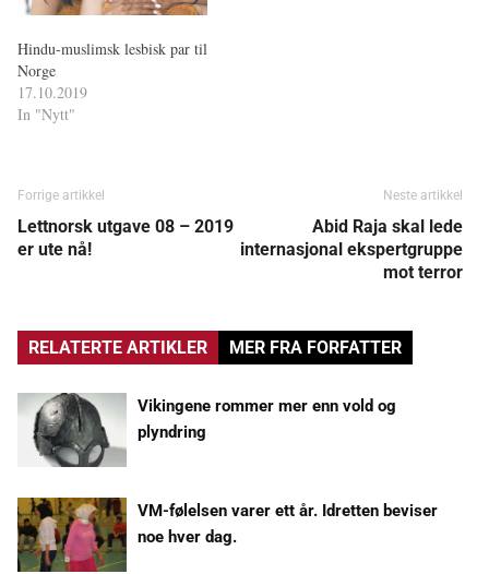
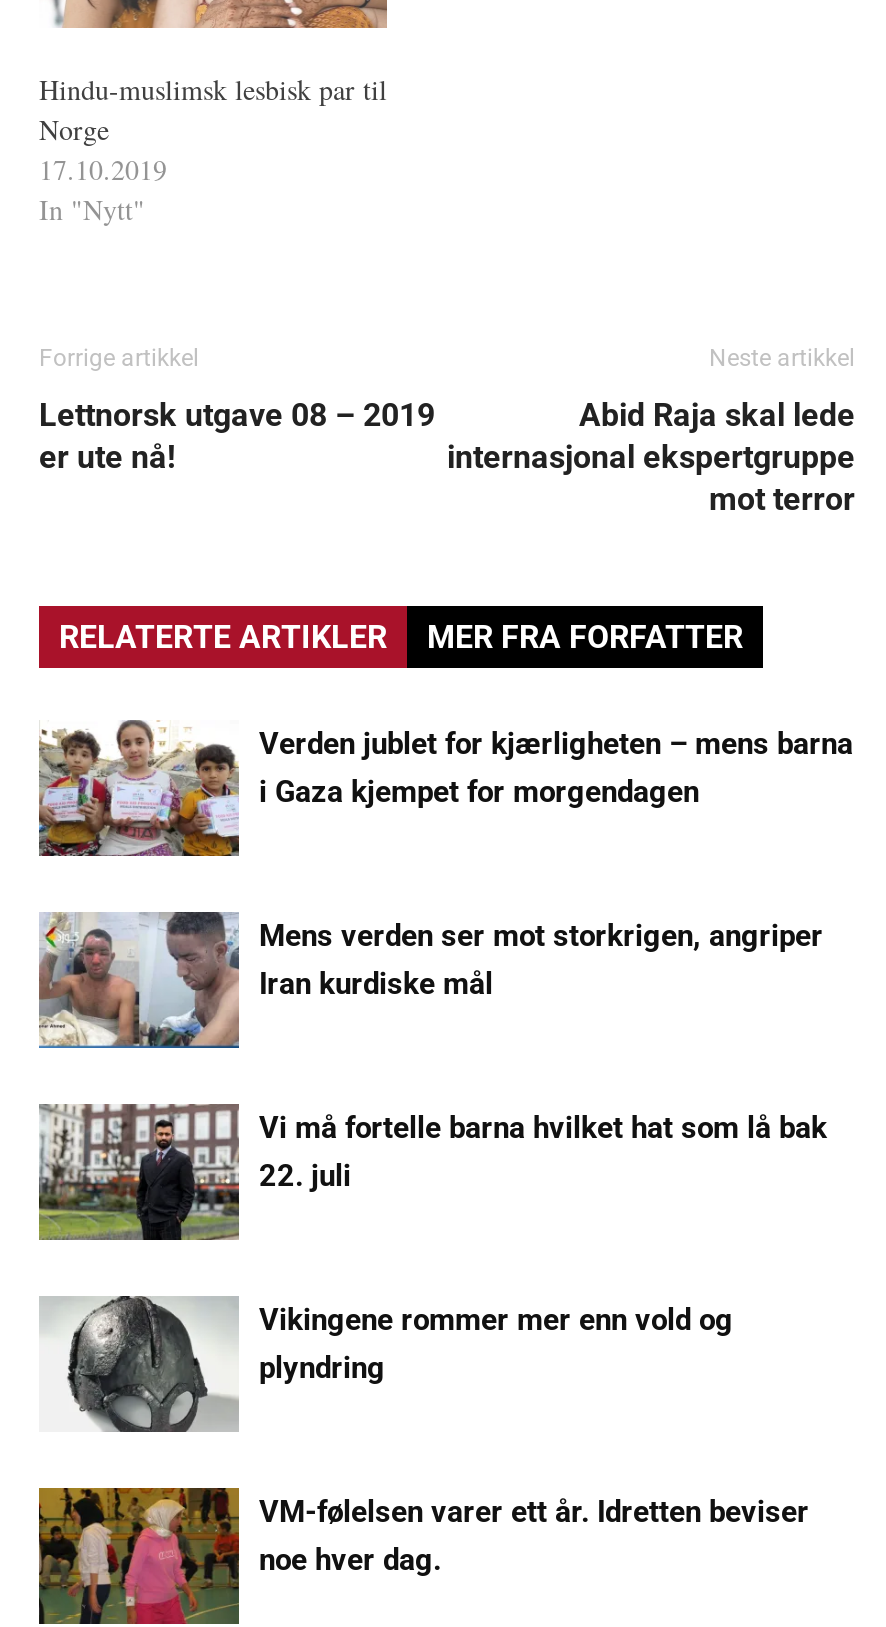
+ [image]
+ Verden jublet for kjærligheten – mens barna
+ i Gaza kjempet for morgendagen

+ [image]
+ Vi må fortelle barna hvilket hat som lå bak
+ 22. juli

+ [image]
+ Mens verden ser mot storkrigen, angriper
+ Iran kurdiske mål
